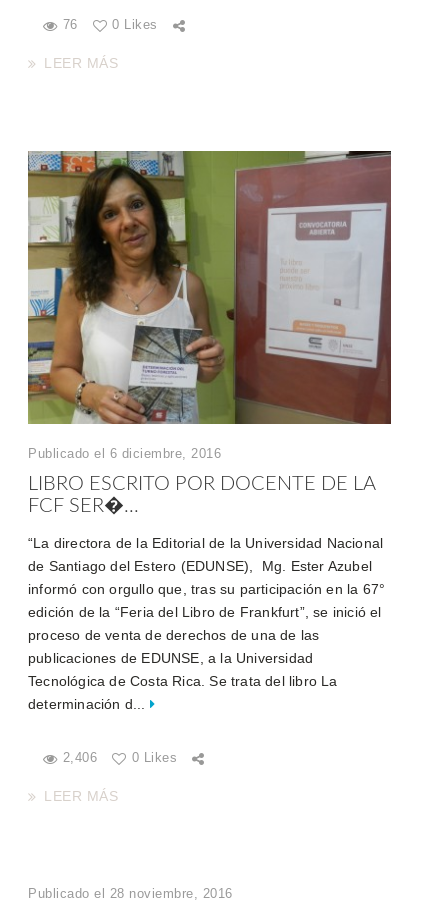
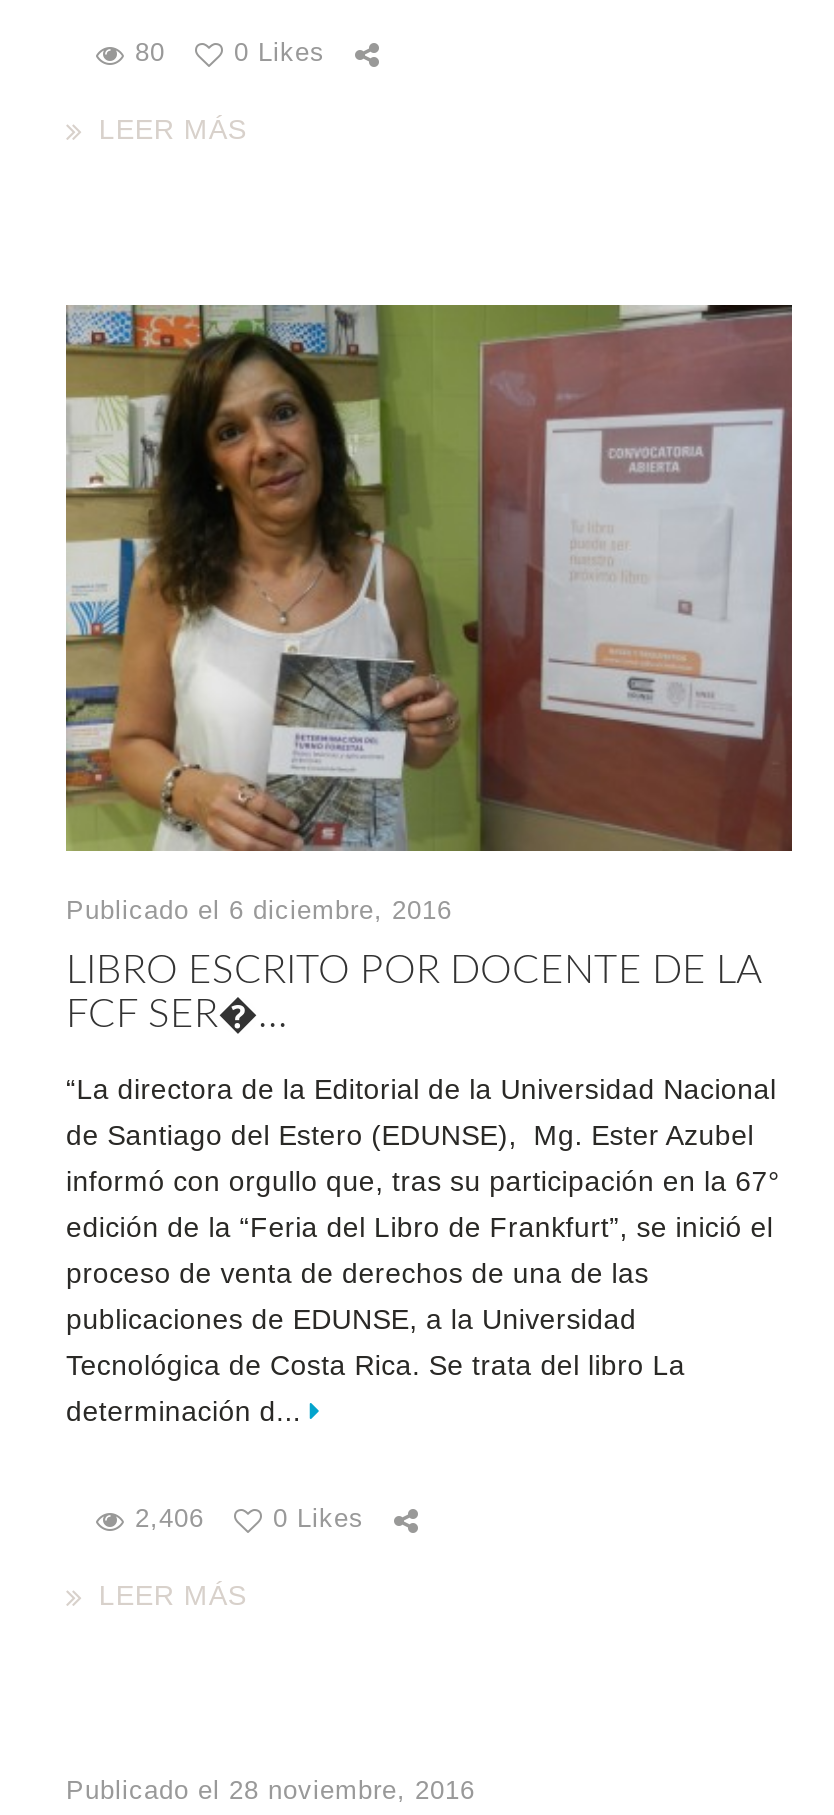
- 76
+ 80
